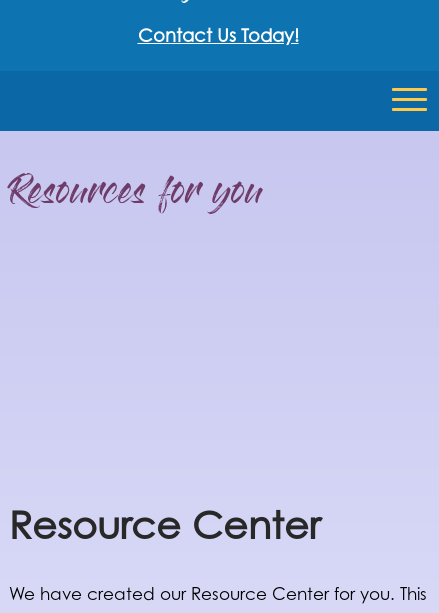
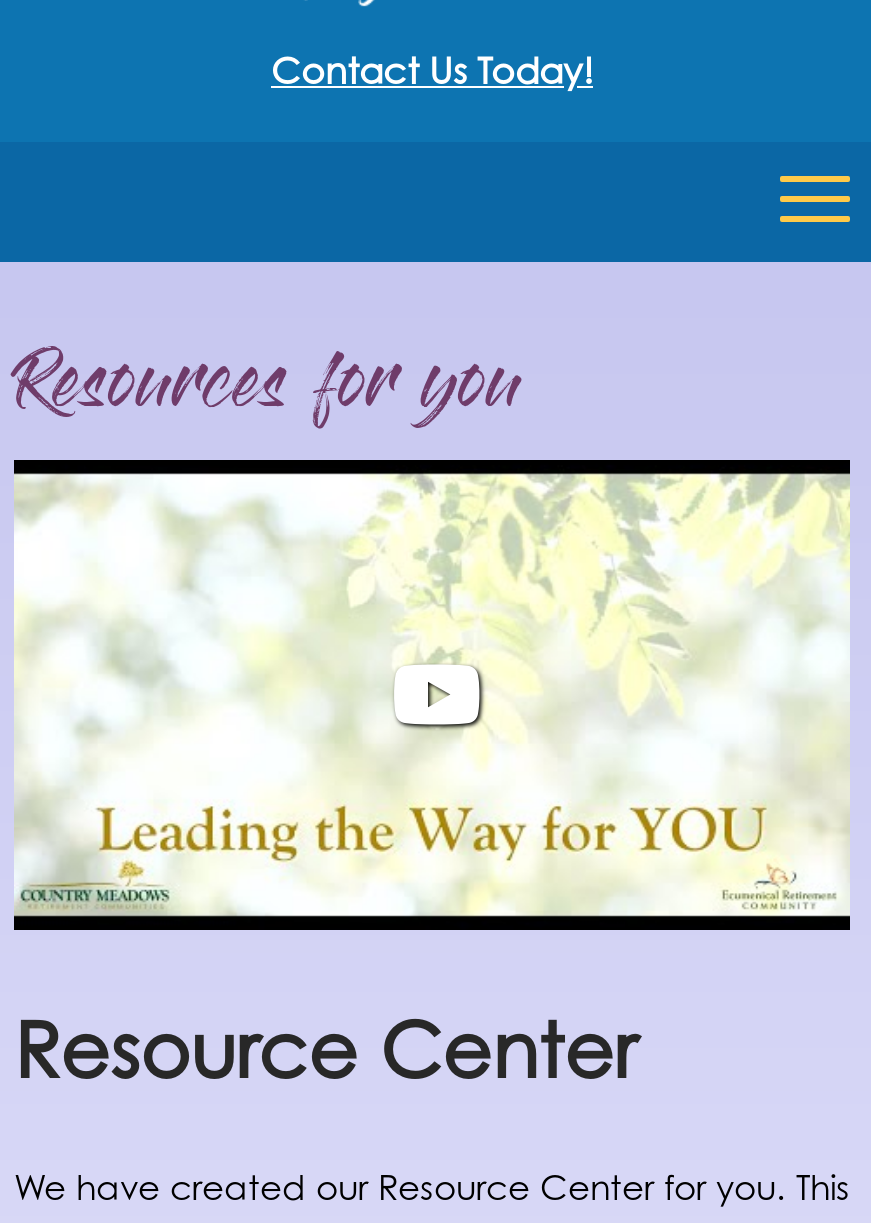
+ [image]
